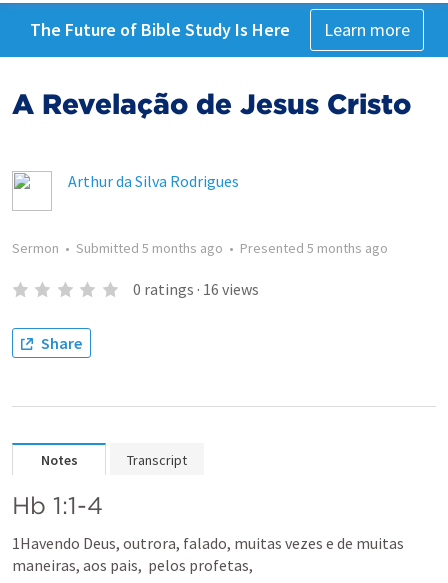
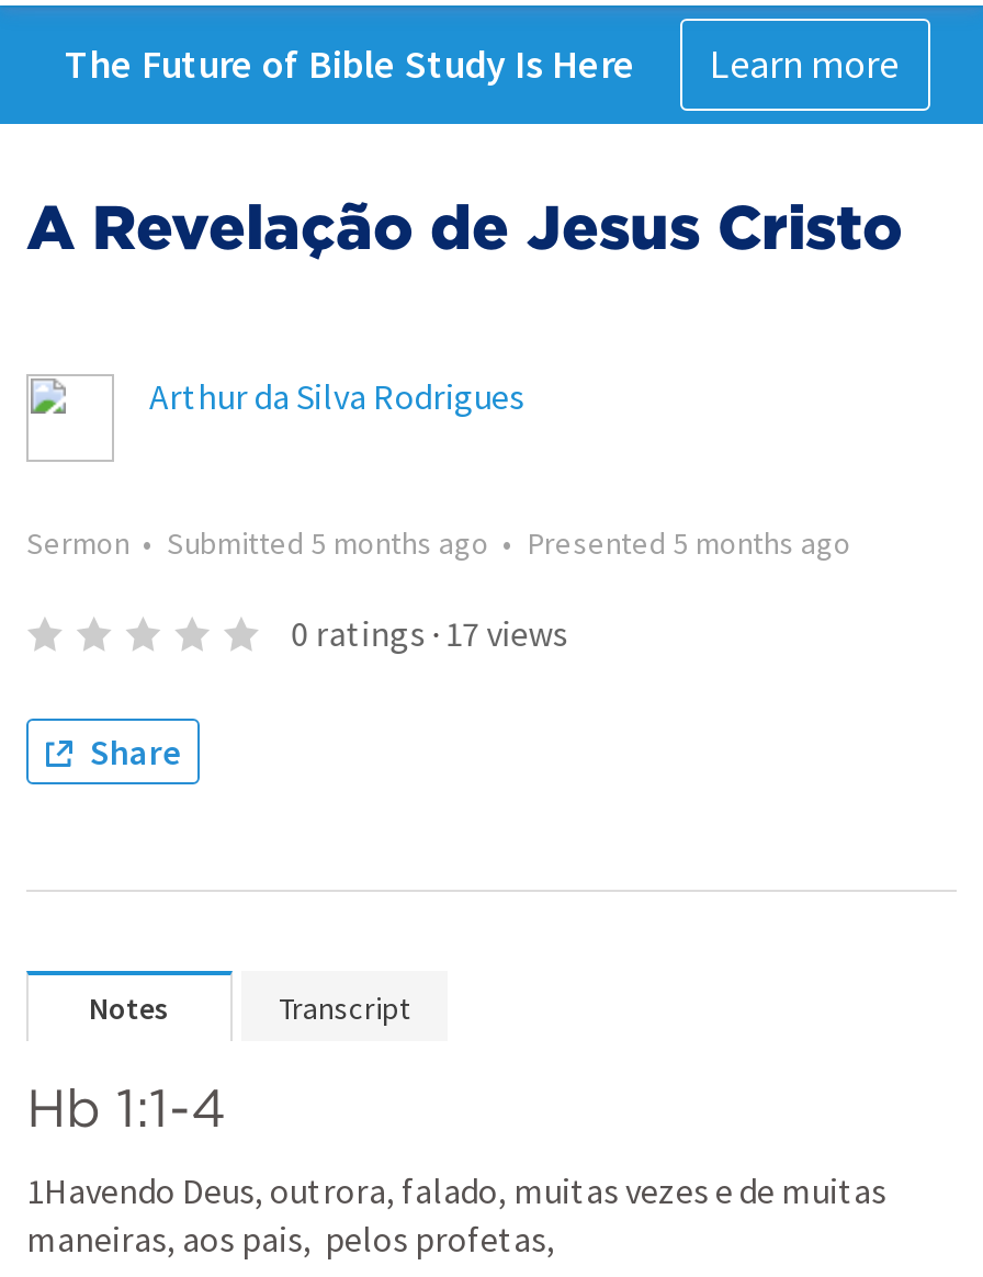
- 0 ratings · 16 views
+ 0 ratings · 17 views
